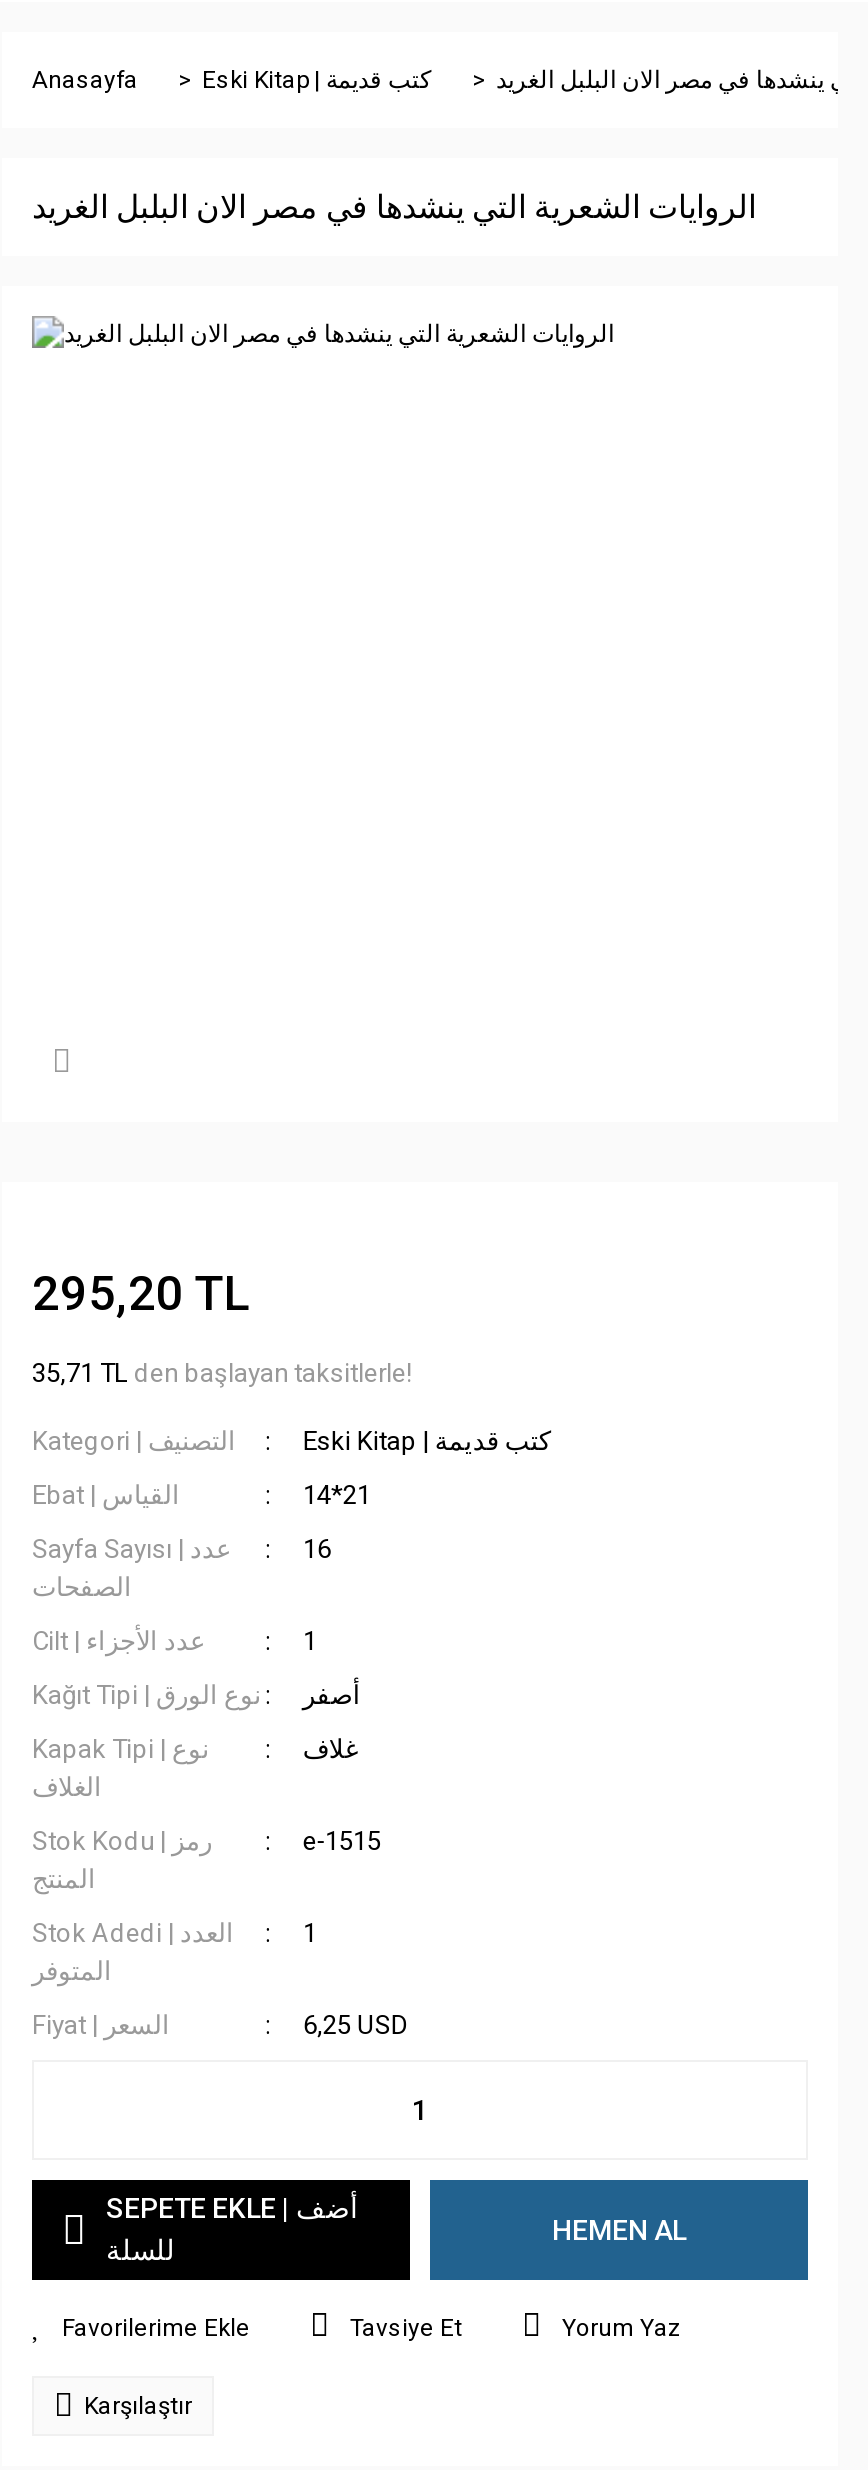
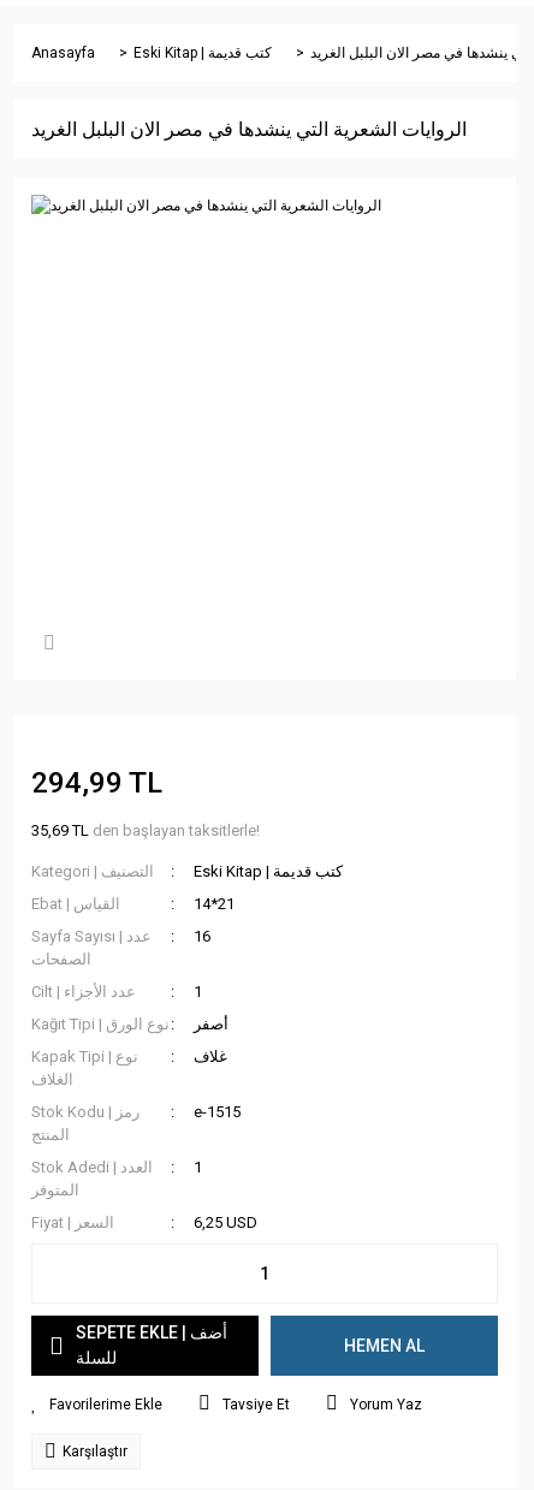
- 295,20 TL
+ 294,99 TL

- 35,71 TL den başlayan taksitlerle!
+ 35,69 TL den başlayan taksitlerle!
